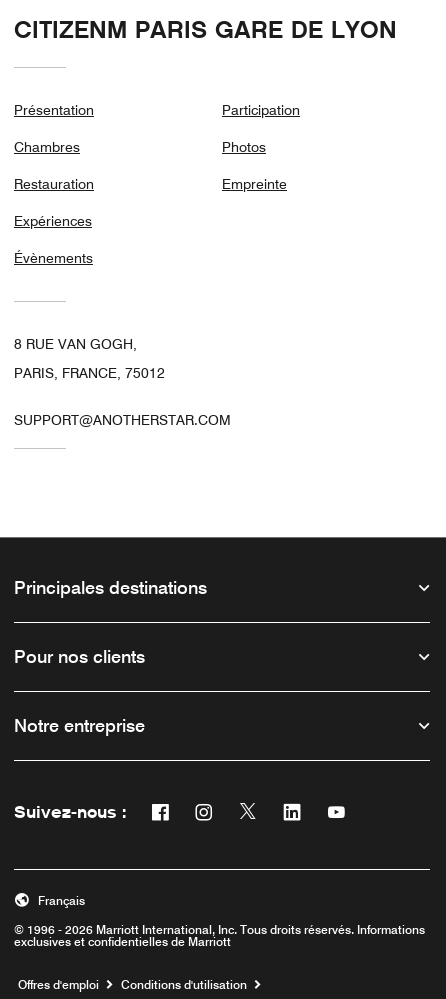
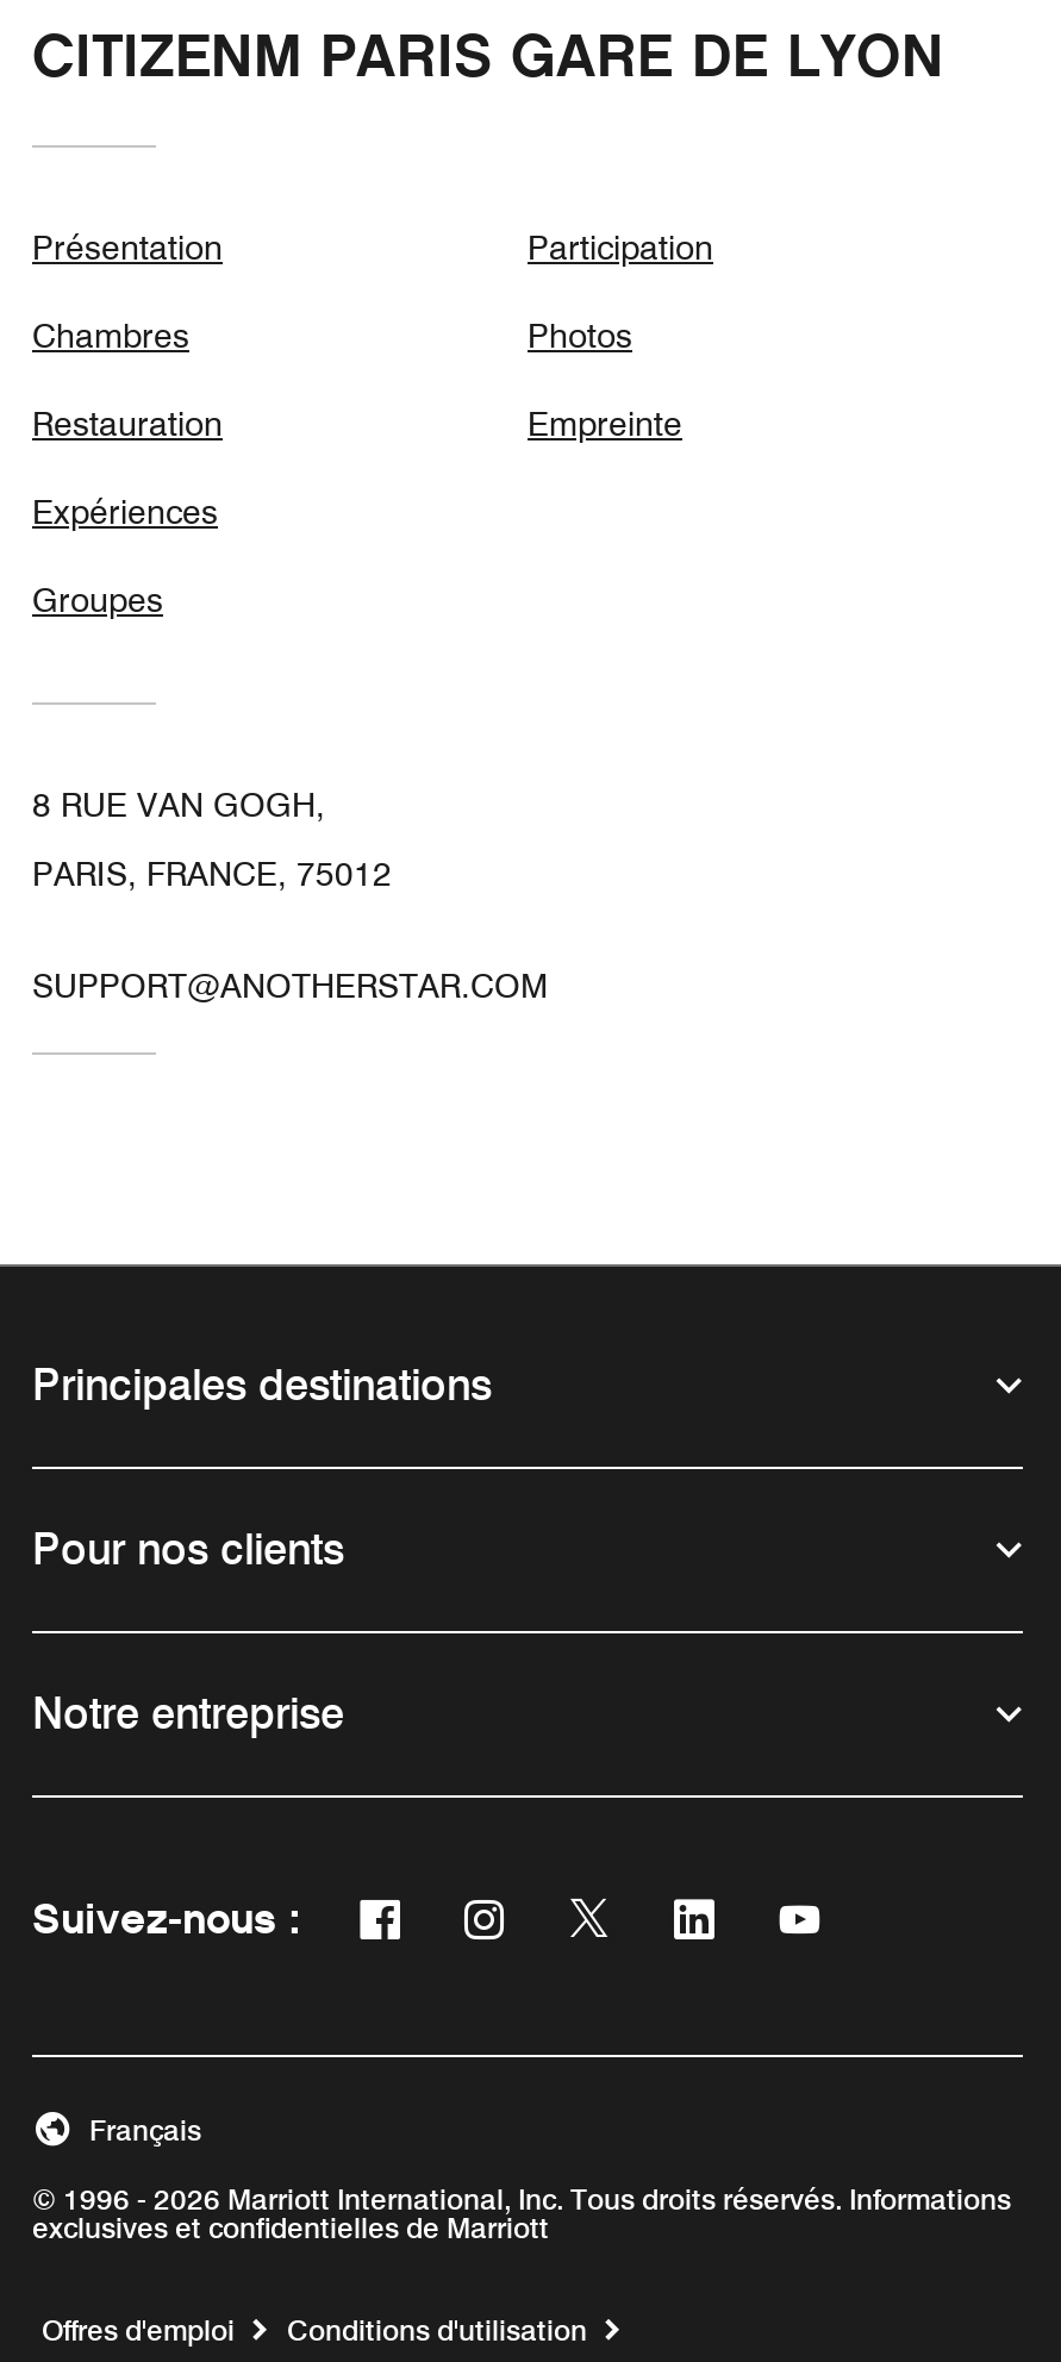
- Évènements
+ Groupes
